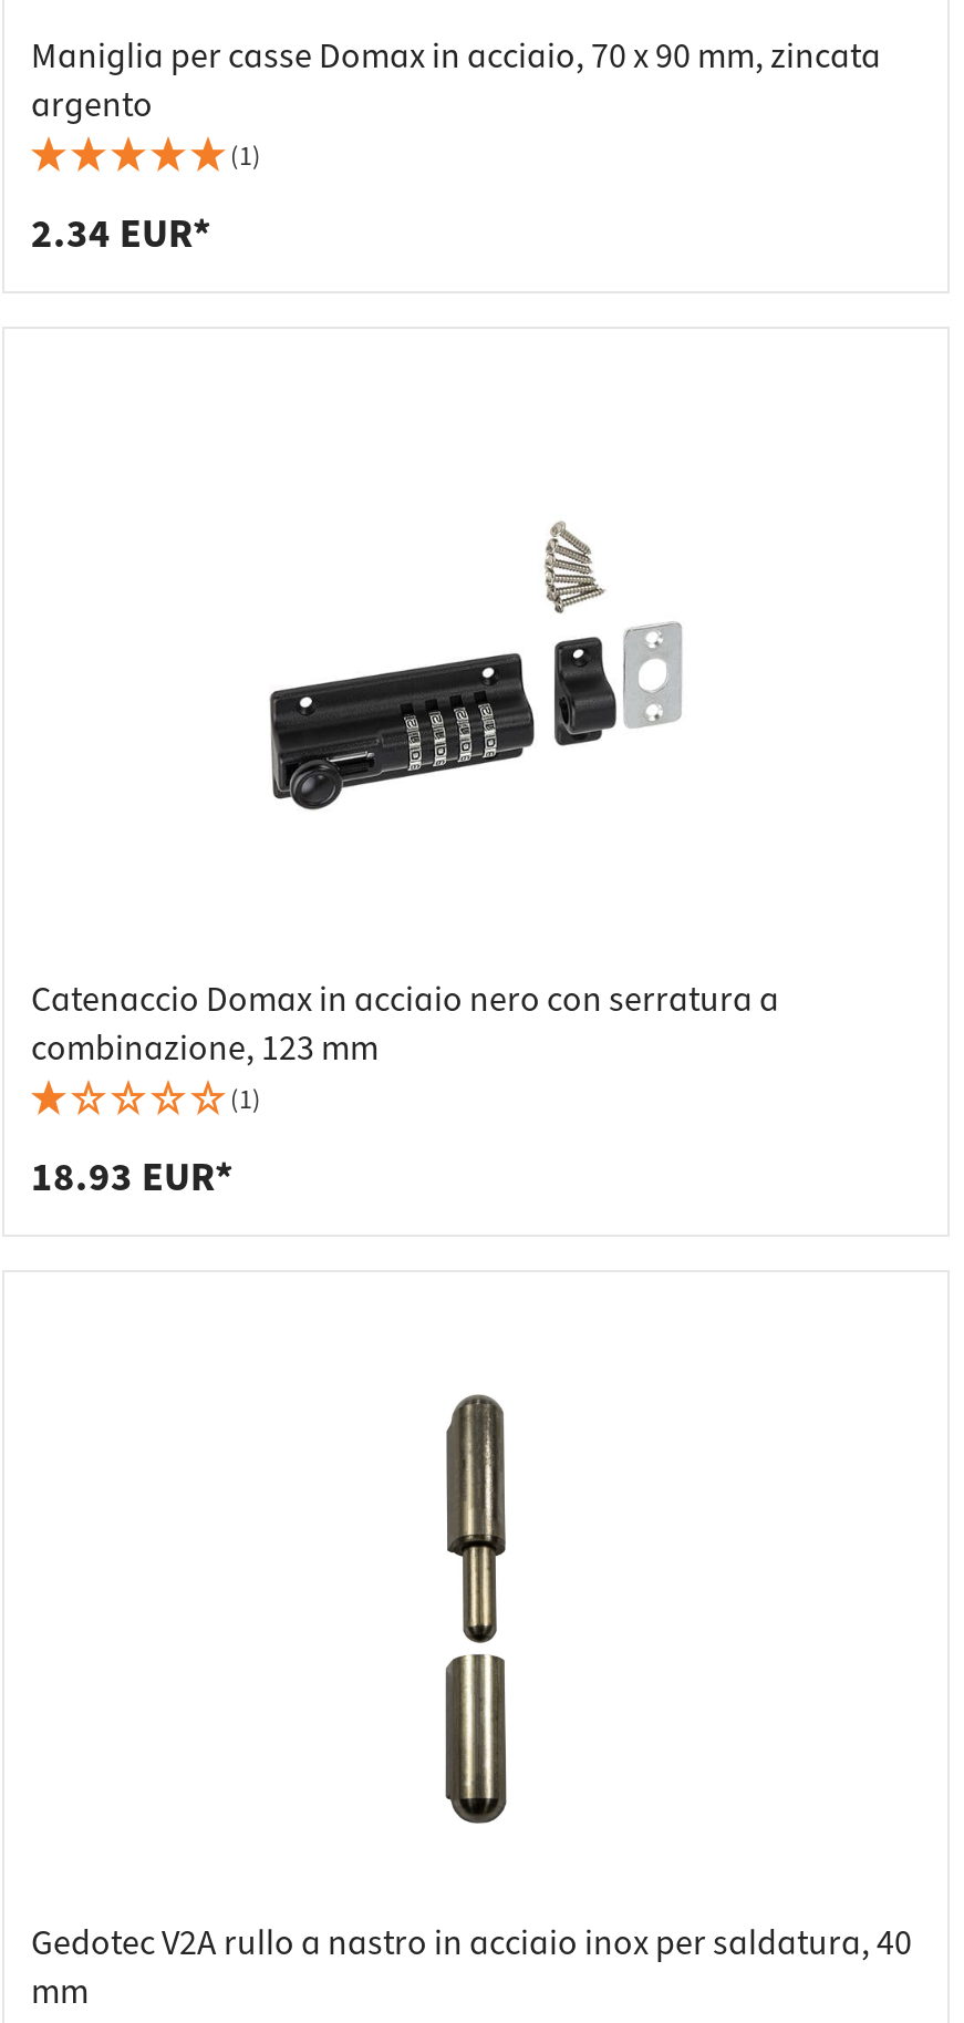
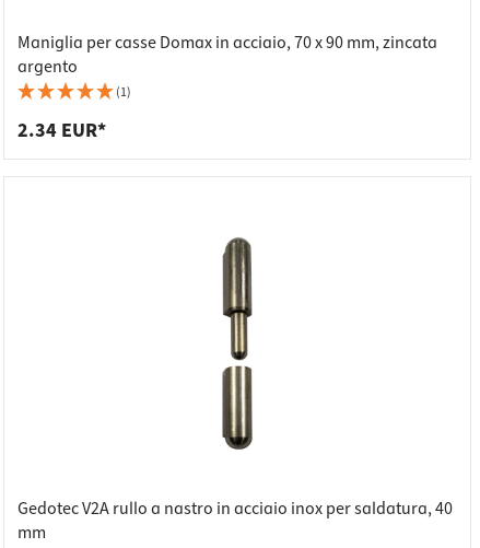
- [image]

- Catenaccio Domax in acciaio nero con serratura a
- combinazione, 123 mm
- (1)
- 18.93 EUR*
